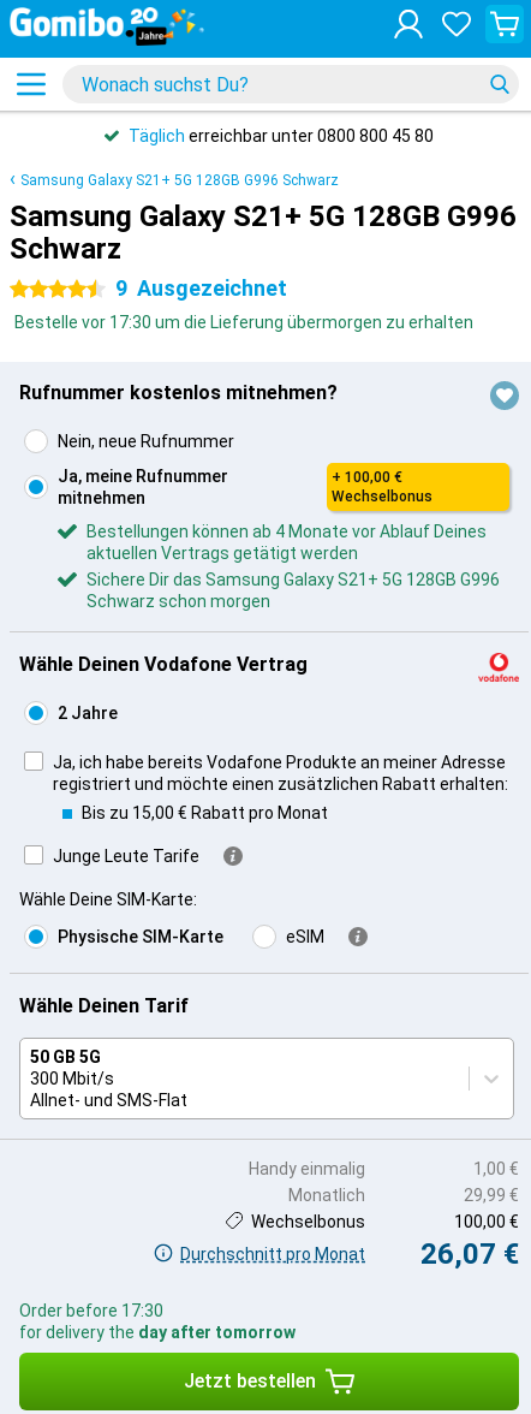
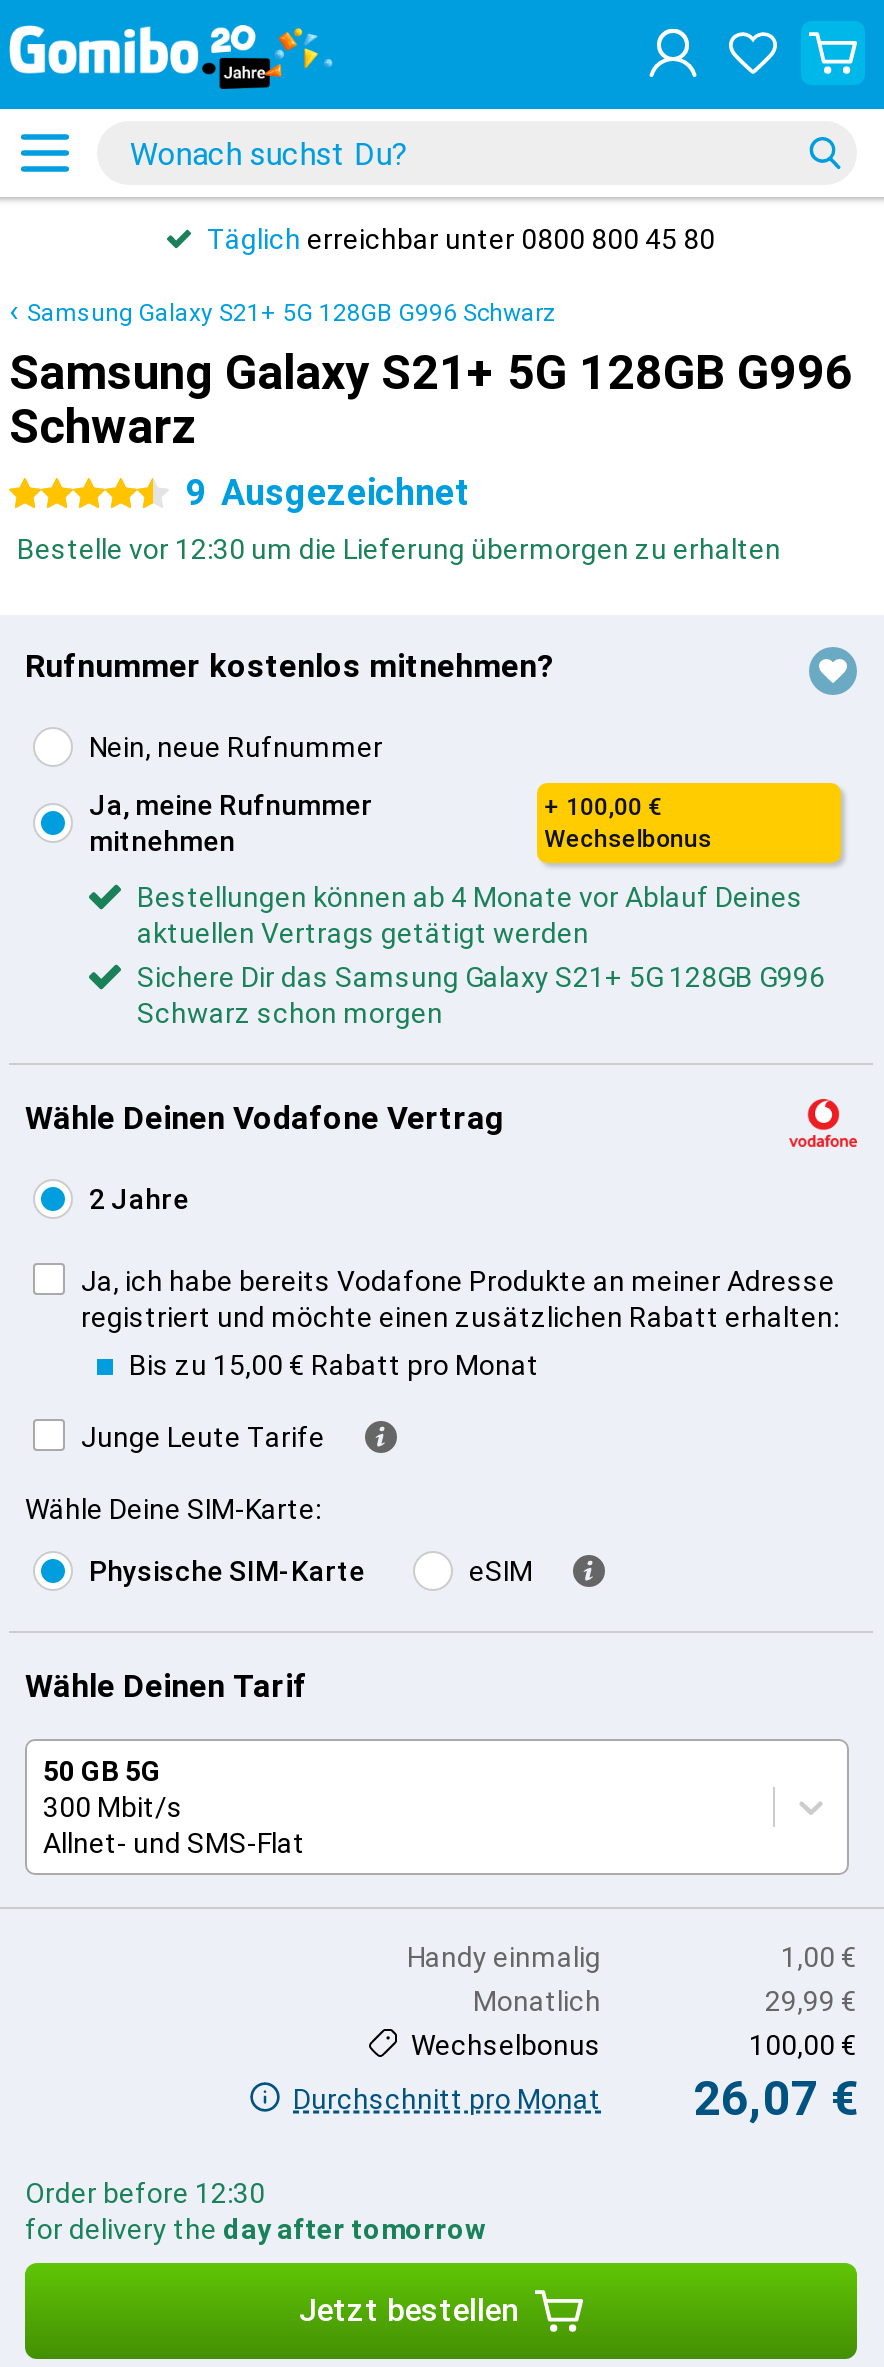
- Bestelle vor 17:30 um die Lieferung übermorgen zu erhalten
+ Bestelle vor 12:30 um die Lieferung übermorgen zu erhalten

- Order before 17:30
+ Order before 12:30
